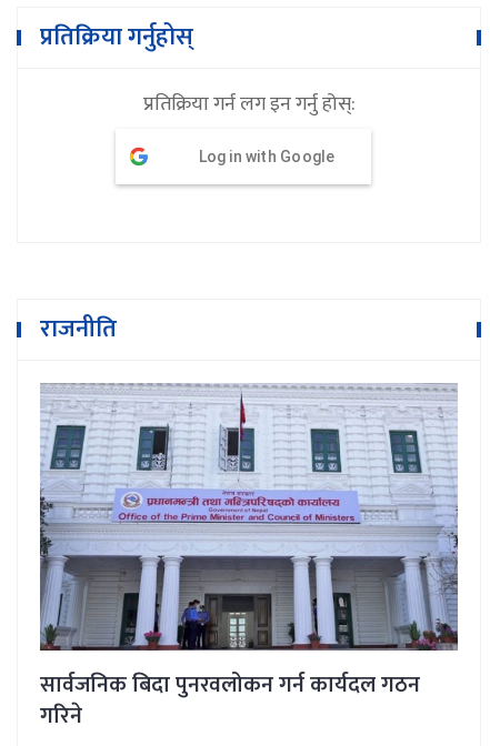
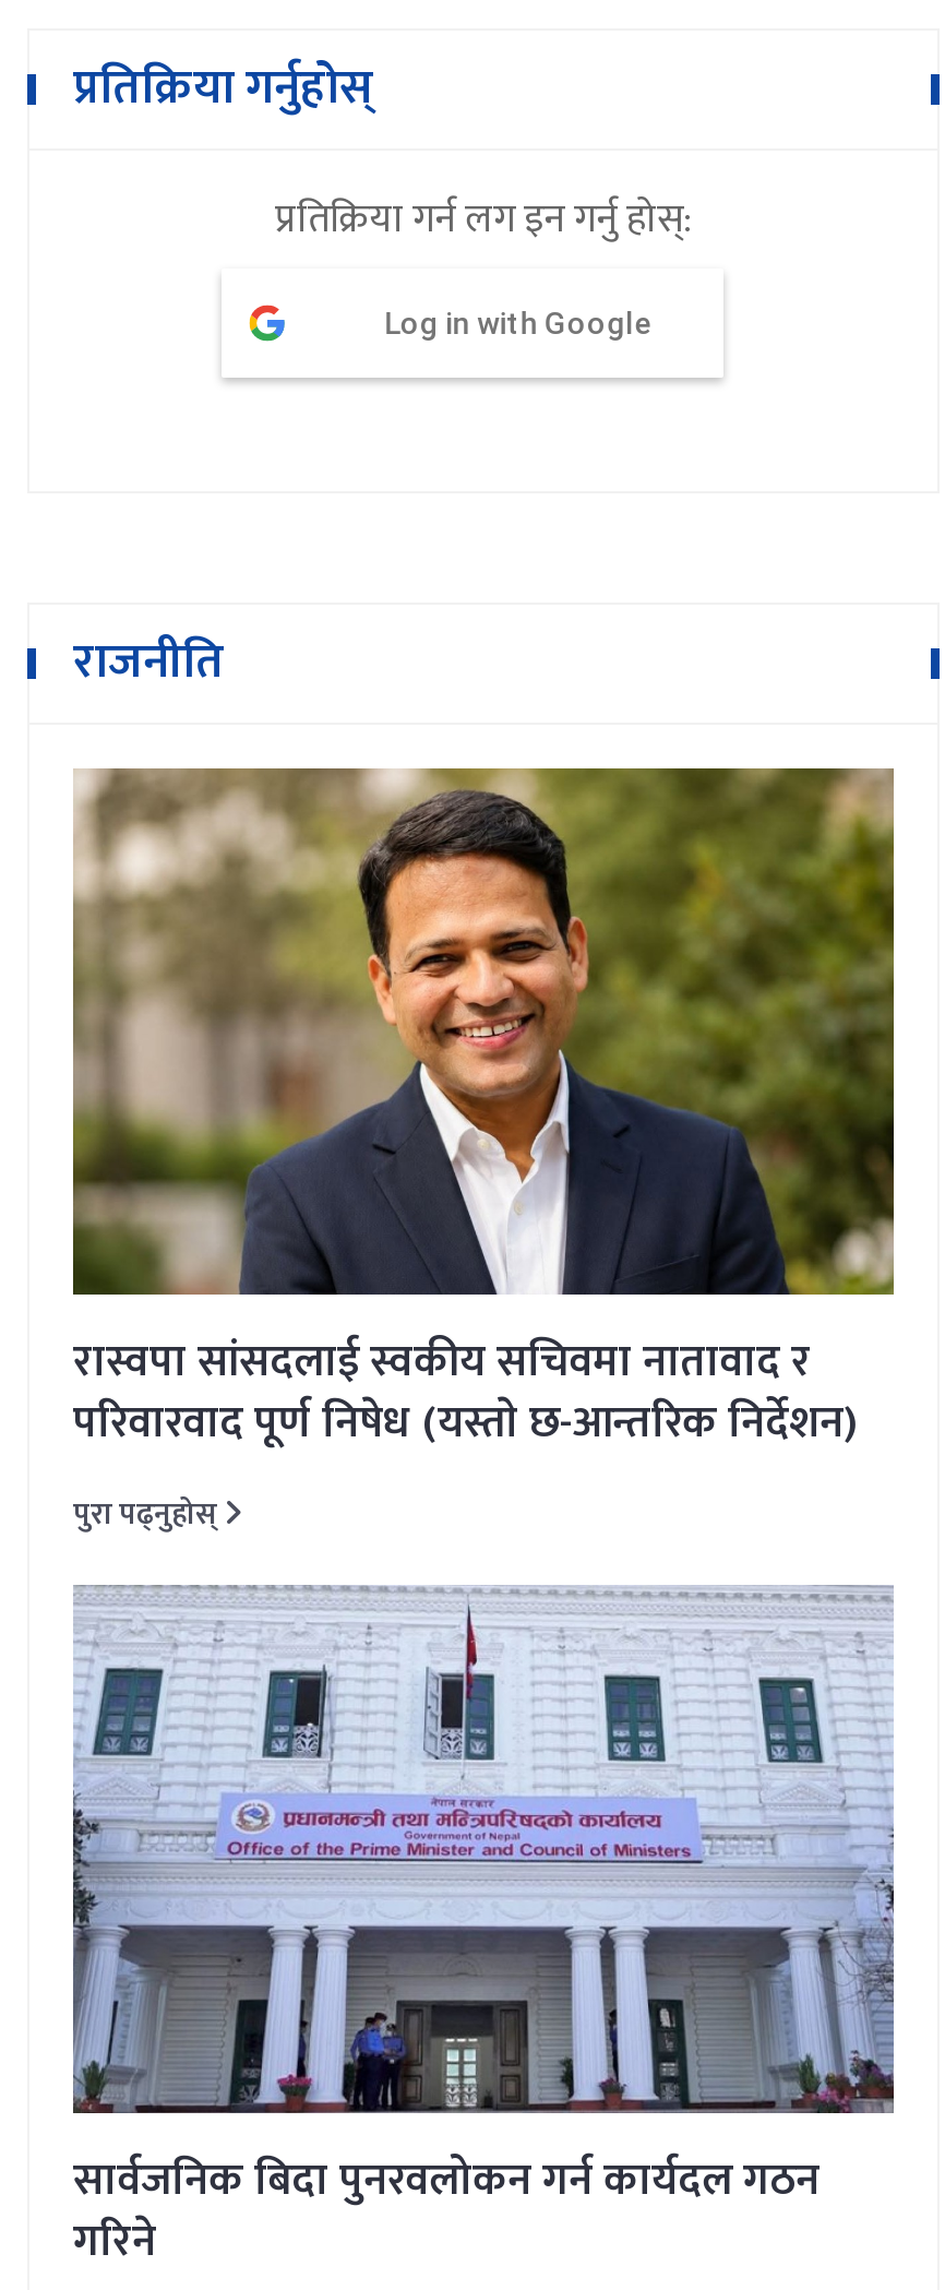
+ [image]
+ रास्वपा सांसदलाई स्वकीय सचिवमा नातावाद र
+ परिवारवाद पूर्ण निषेध (यस्ताे छ-आन्तरिक निर्देशन)
+ पुरा पढ्नुहोस्
